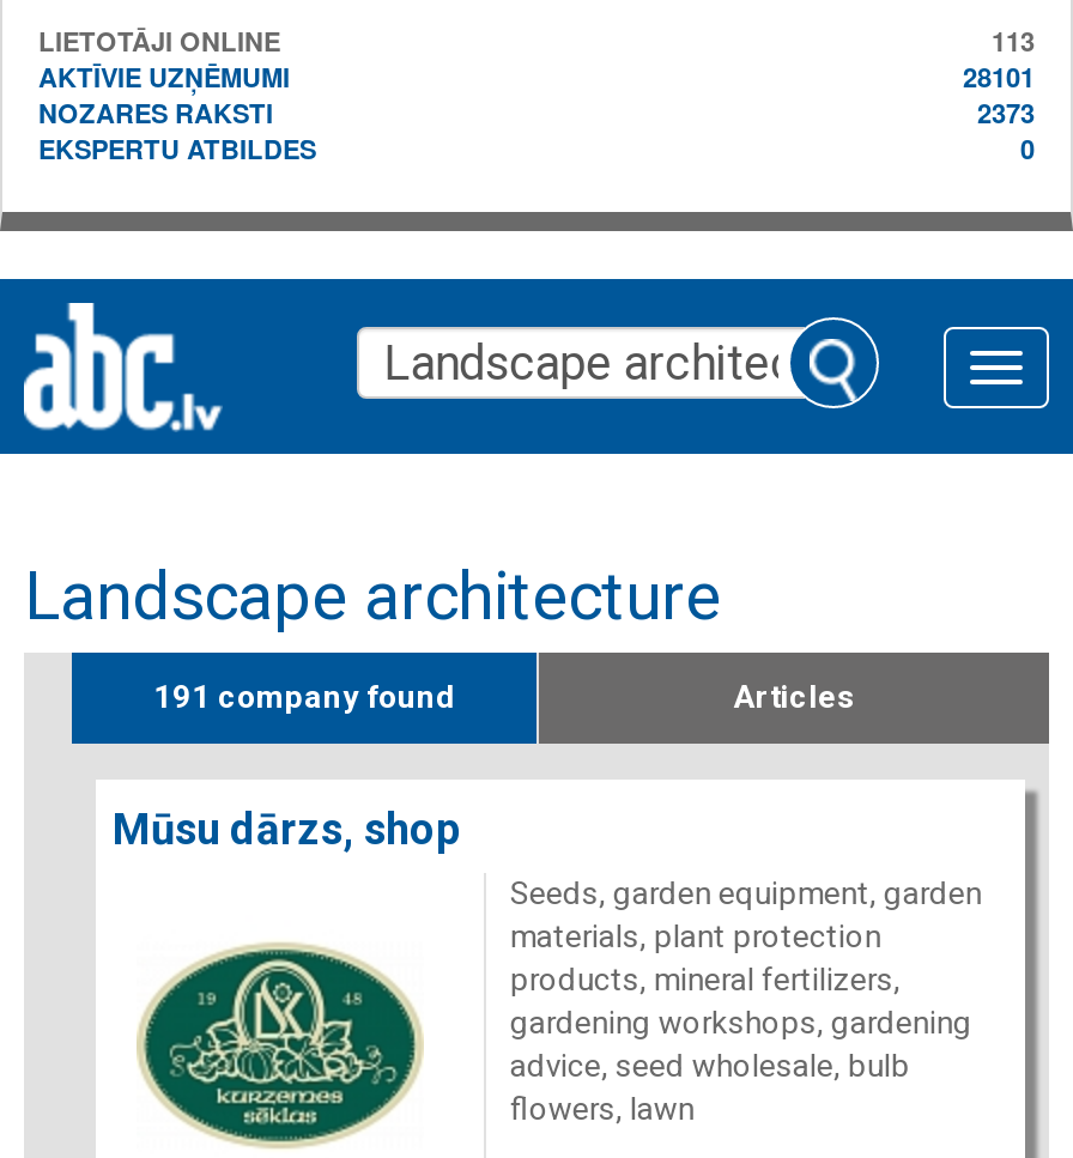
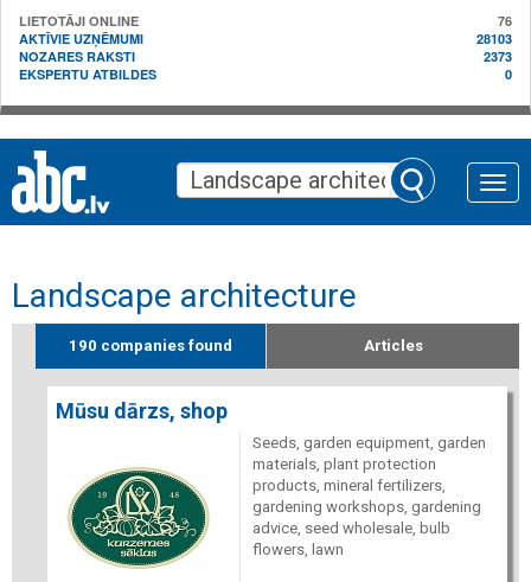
- 113
+ 76

- 28101
+ 28103

- 191 company found
+ 190 companies found
